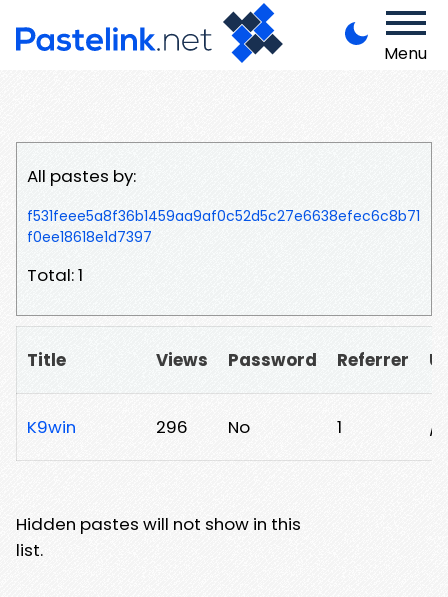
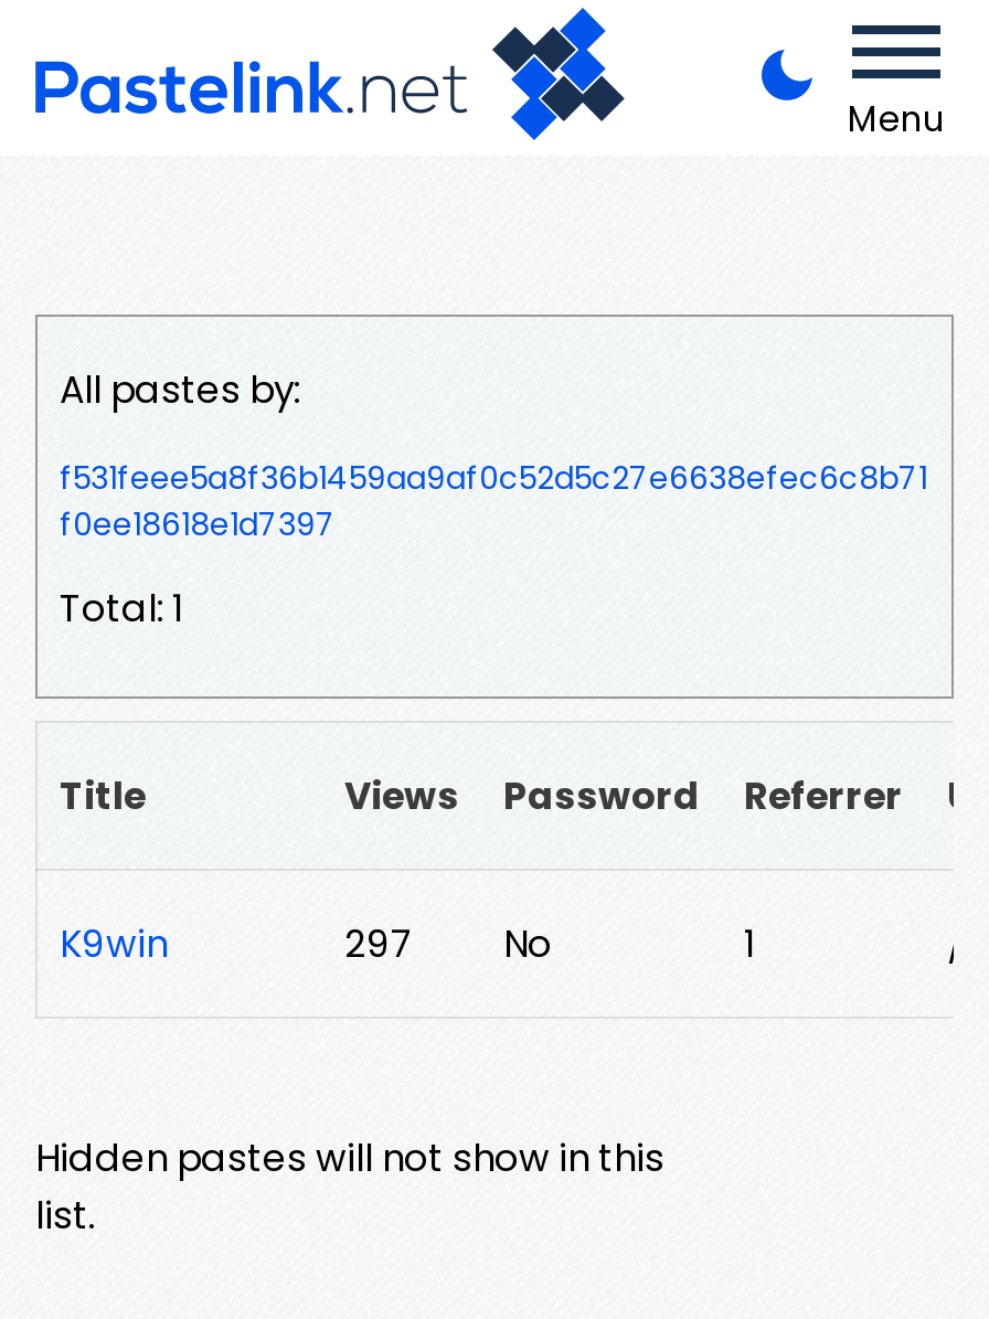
- 296 No
+ 297 No
